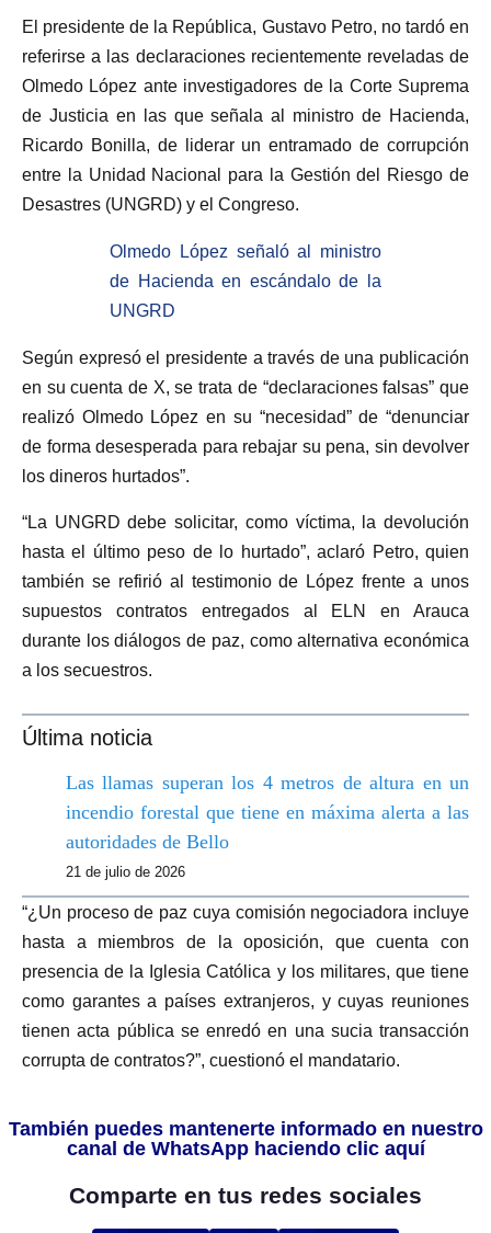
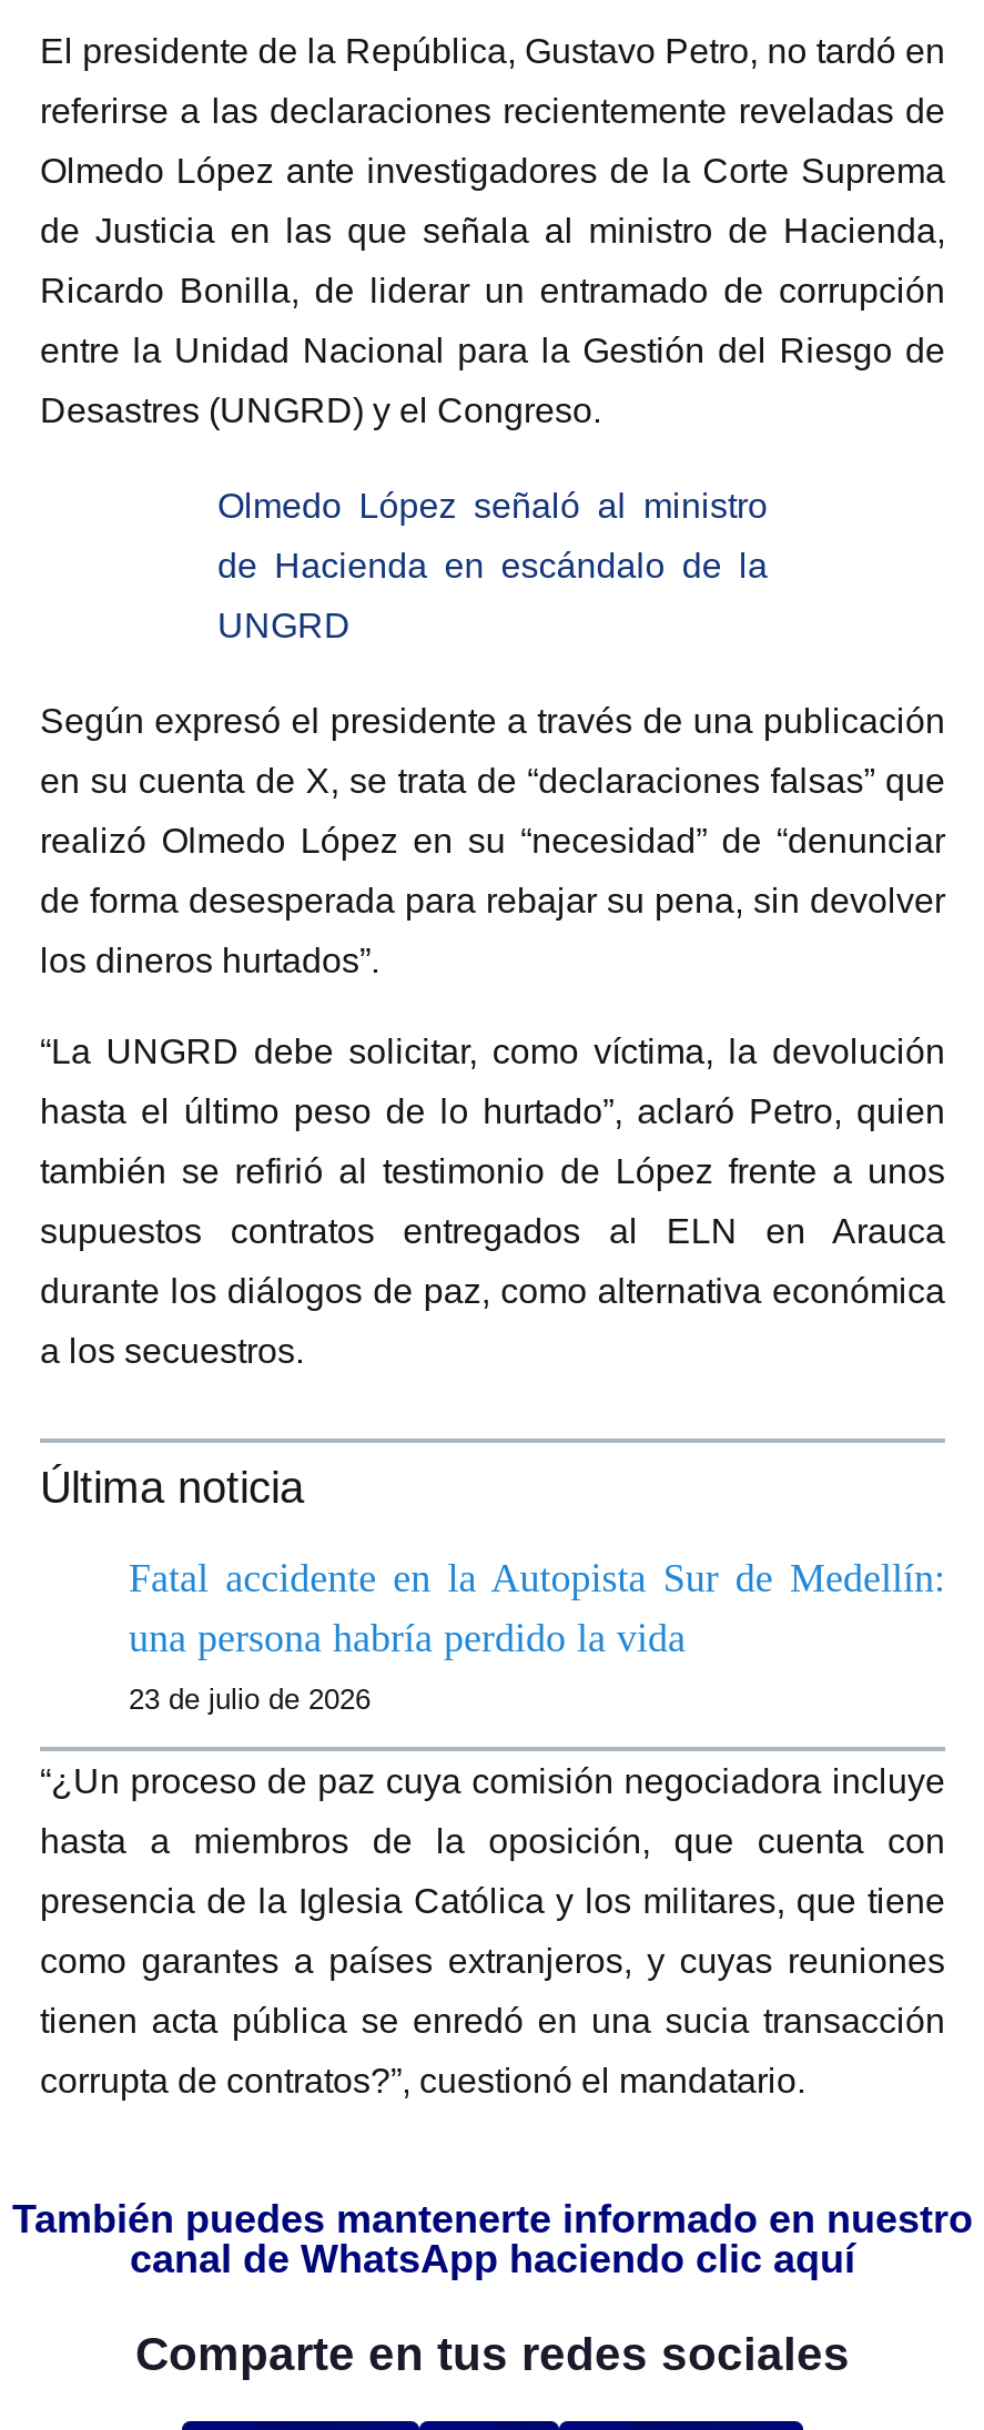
- Las llamas superan los 4 metros de altura en un
- incendio forestal que tiene en máxima alerta a las
- autoridades de Bello
+ Fatal accidente en la Autopista Sur de Medellín:
+ una persona habría perdido la vida

- 21 de julio de 2026
+ 23 de julio de 2026
